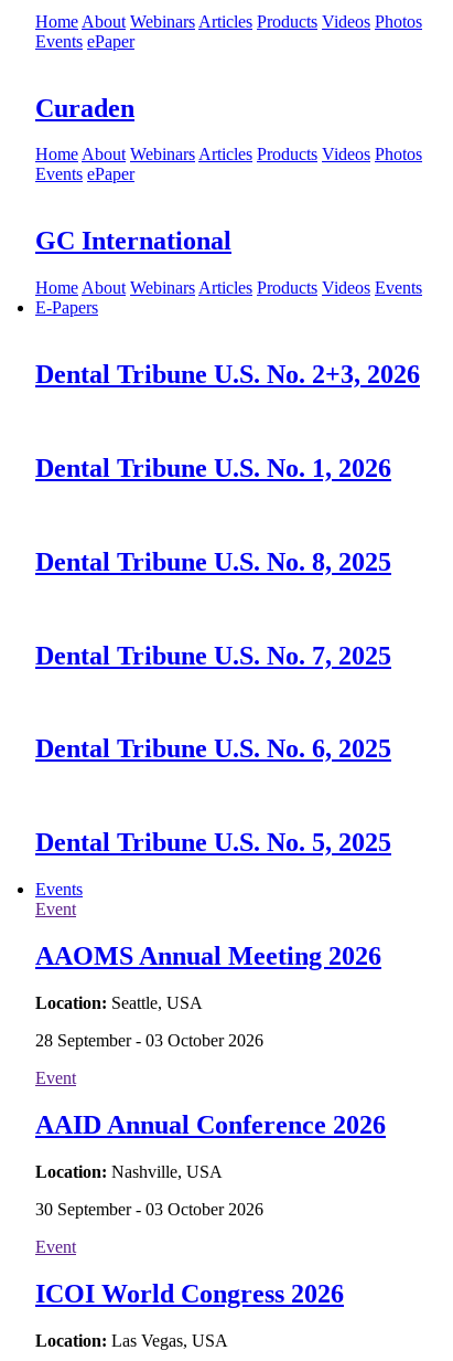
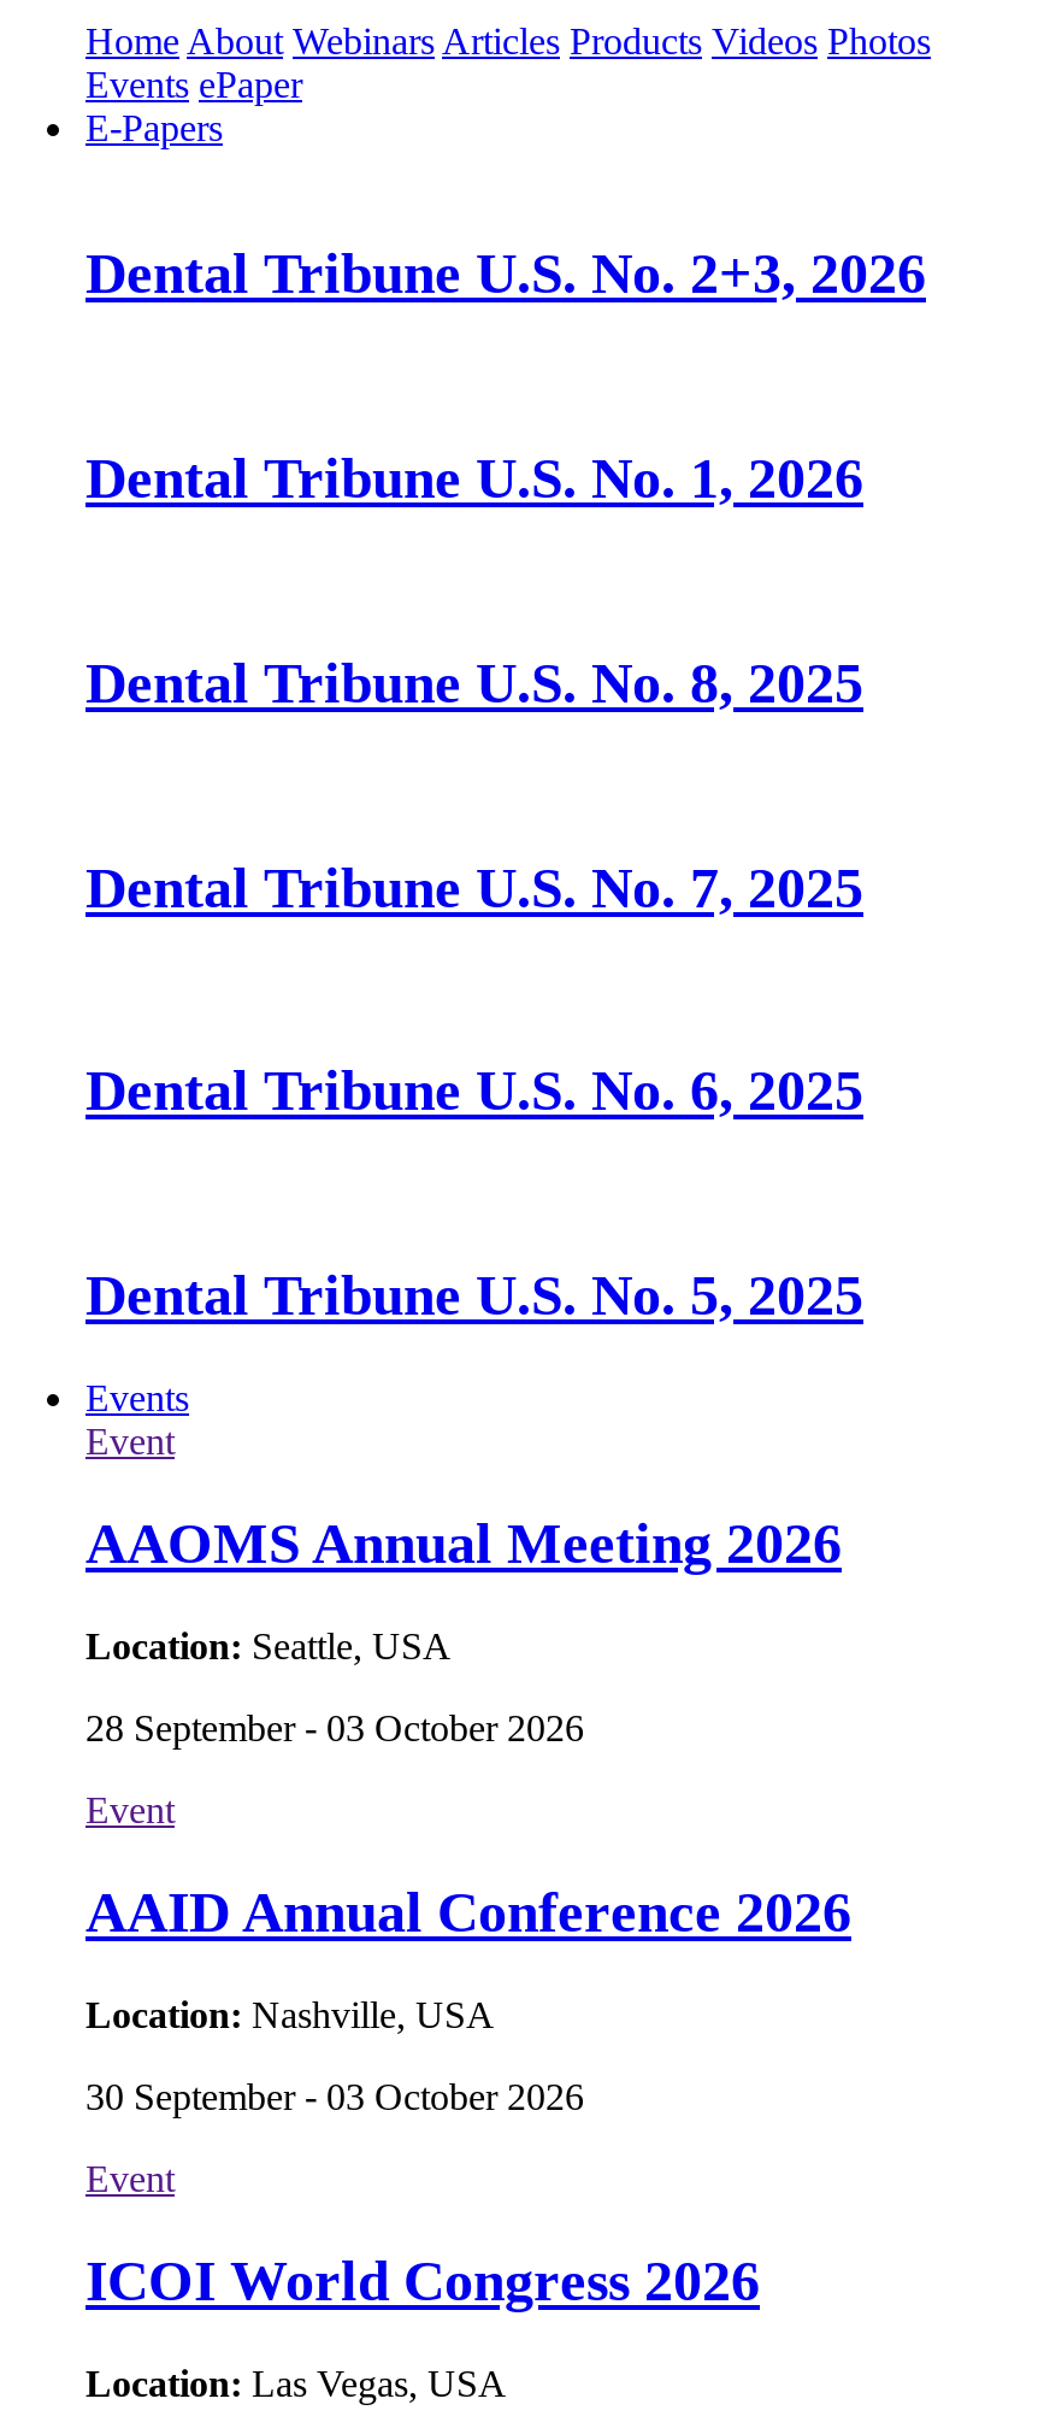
- Curaden
- Home About Webinars Articles Products Videos Photos
- Events ePaper
- GC International
- Home About Webinars Articles Products Videos Events
